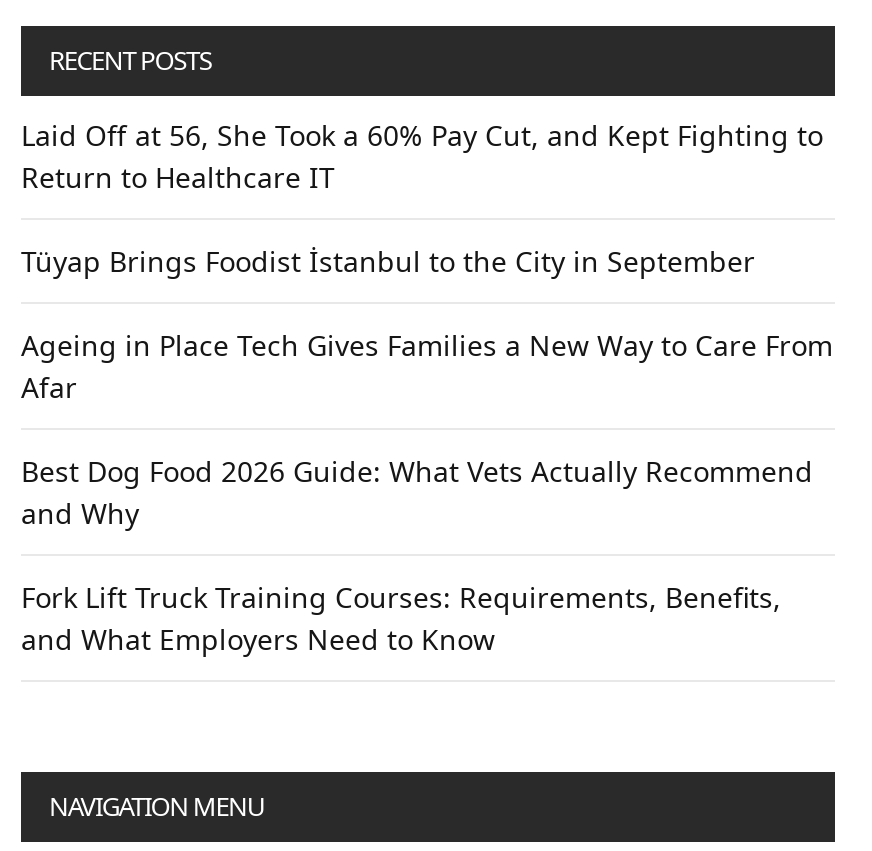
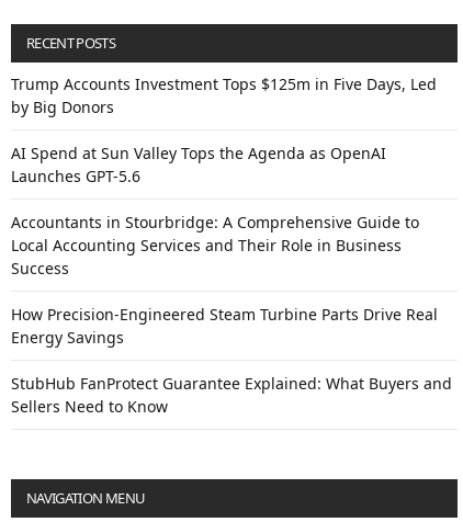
- Laid Off at 56, She Took a 60% Pay Cut, and Kept Fighting to
- Return to Healthcare IT
+ Trump Accounts Investment Tops $125m in Five Days, Led
+ by Big Donors

- Tüyap Brings Foodist İstanbul to the City in September
+ AI Spend at Sun Valley Tops the Agenda as OpenAI
+ Launches GPT-5.6

- Ageing in Place Tech Gives Families a New Way to Care From
- Afar
+ Accountants in Stourbridge: A Comprehensive Guide to
+ Local Accounting Services and Their Role in Business
+ Success

- Best Dog Food 2026 Guide: What Vets Actually Recommend
- and Why
+ How Precision-Engineered Steam Turbine Parts Drive Real
+ Energy Savings

- Fork Lift Truck Training Courses: Requirements, Benefits,
- and What Employers Need to Know
+ StubHub FanProtect Guarantee Explained: What Buyers and
+ Sellers Need to Know
